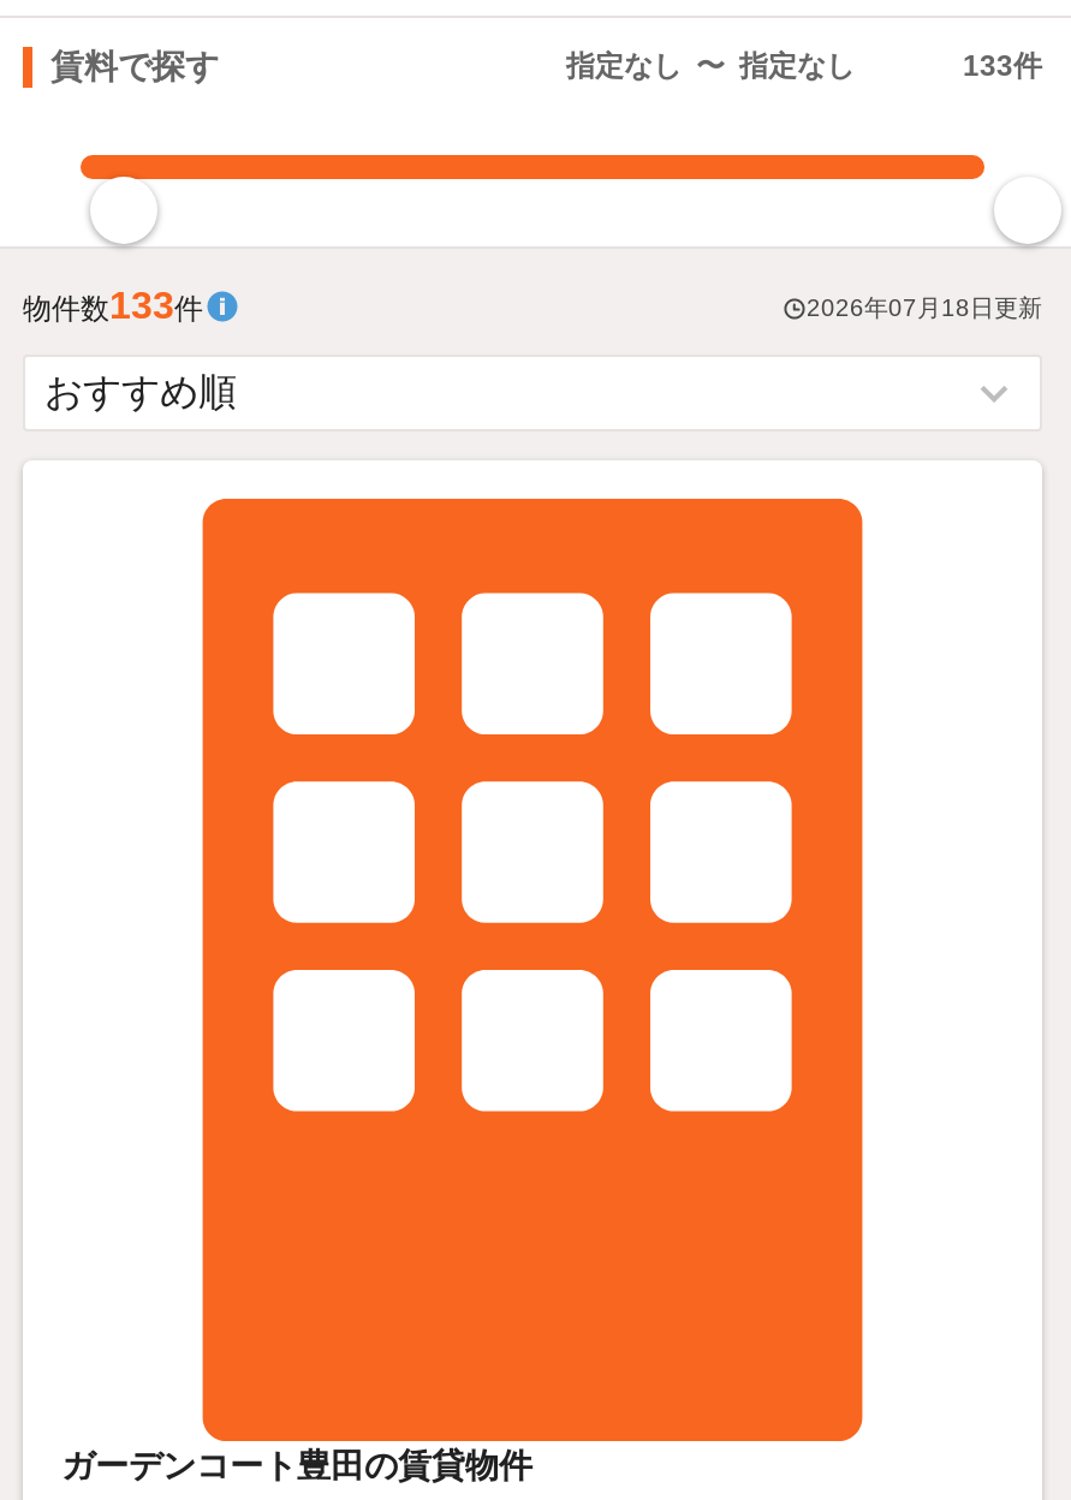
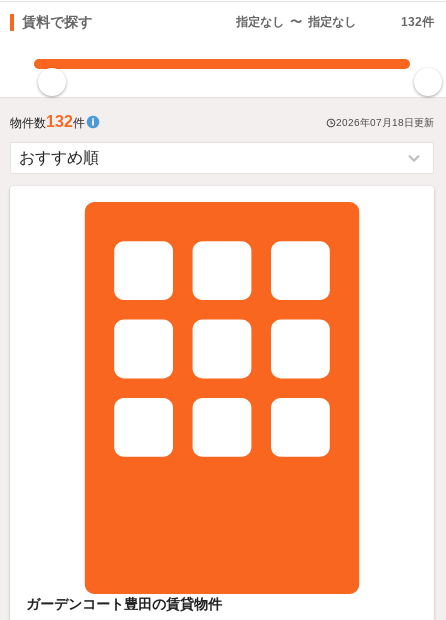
- 133件
+ 132件

- 物件数133件
+ 物件数132件
